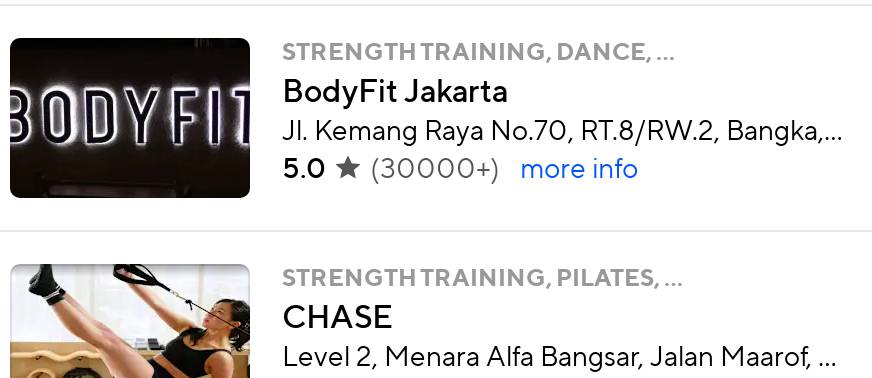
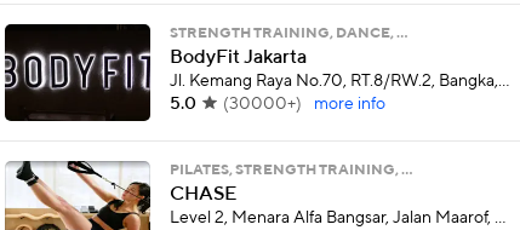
- STRENGTH TRAINING, PILATES, …
+ PILATES, STRENGTH TRAINING, …
